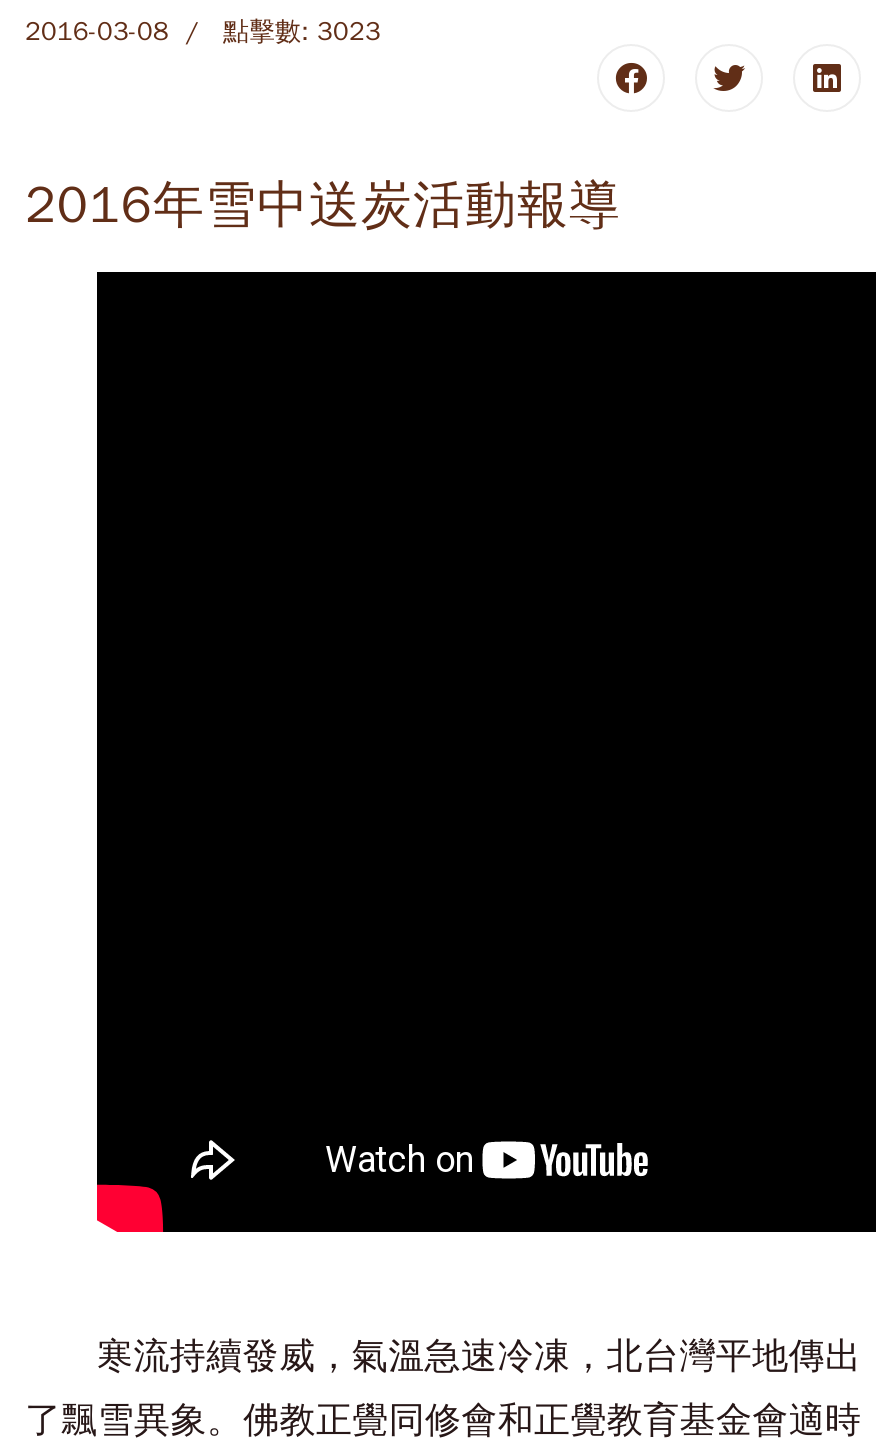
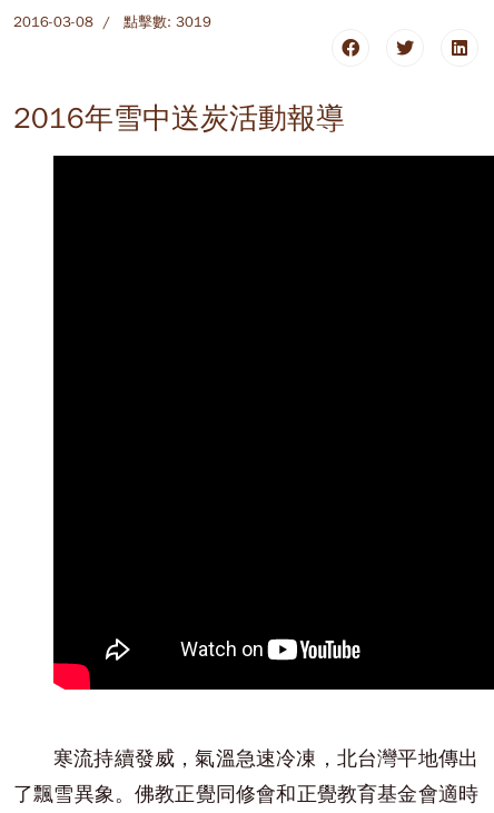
- 2016-03-08 點擊數: 3023
+ 2016-03-08 點擊數: 3019
